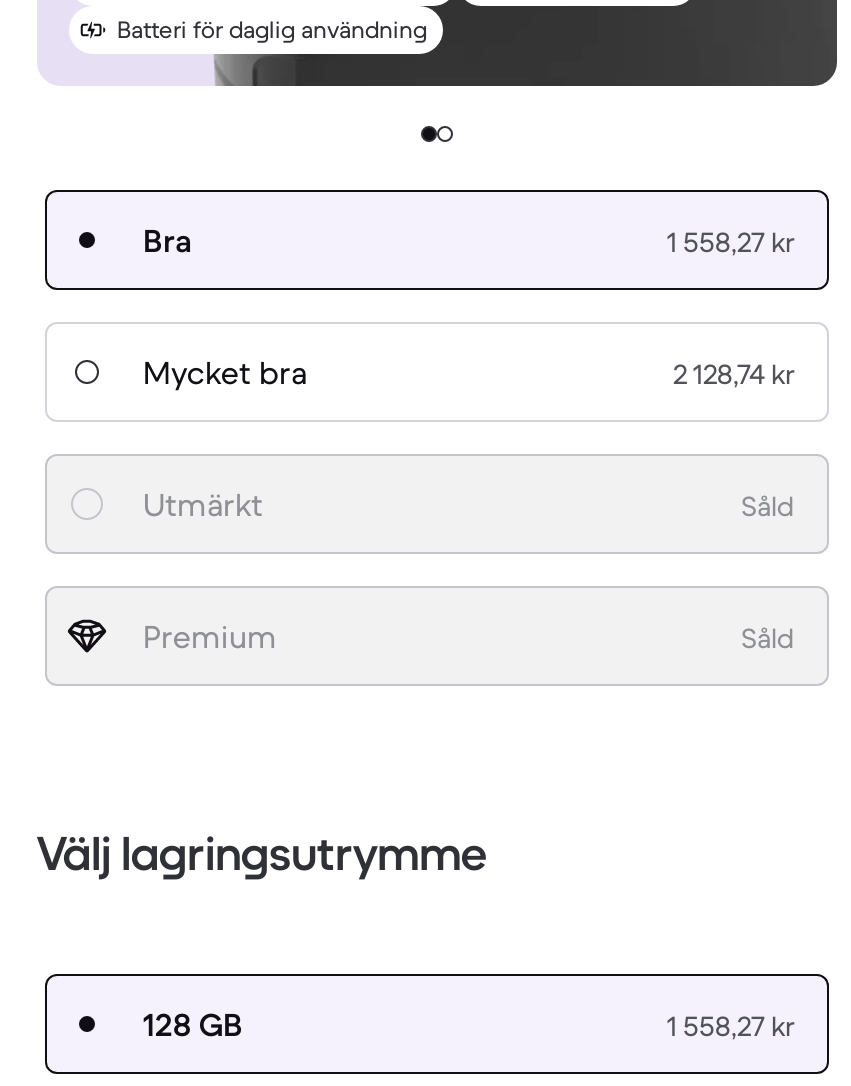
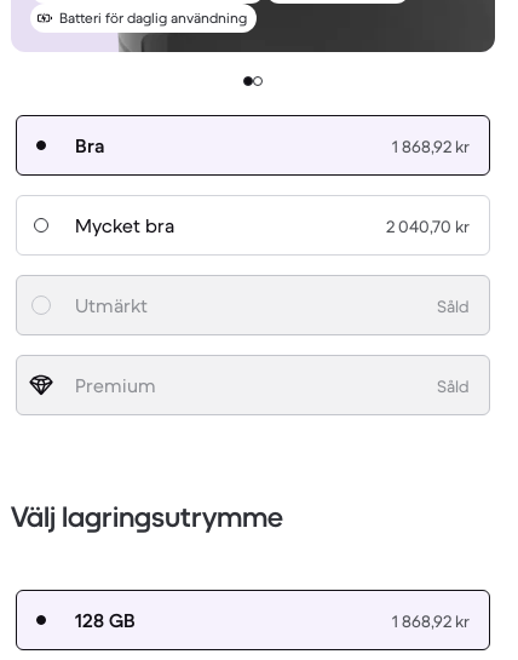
- 1 558,27 kr
+ 1 868,92 kr

- 2 128,74 kr
+ 2 040,70 kr

- 1 558,27 kr
+ 1 868,92 kr
